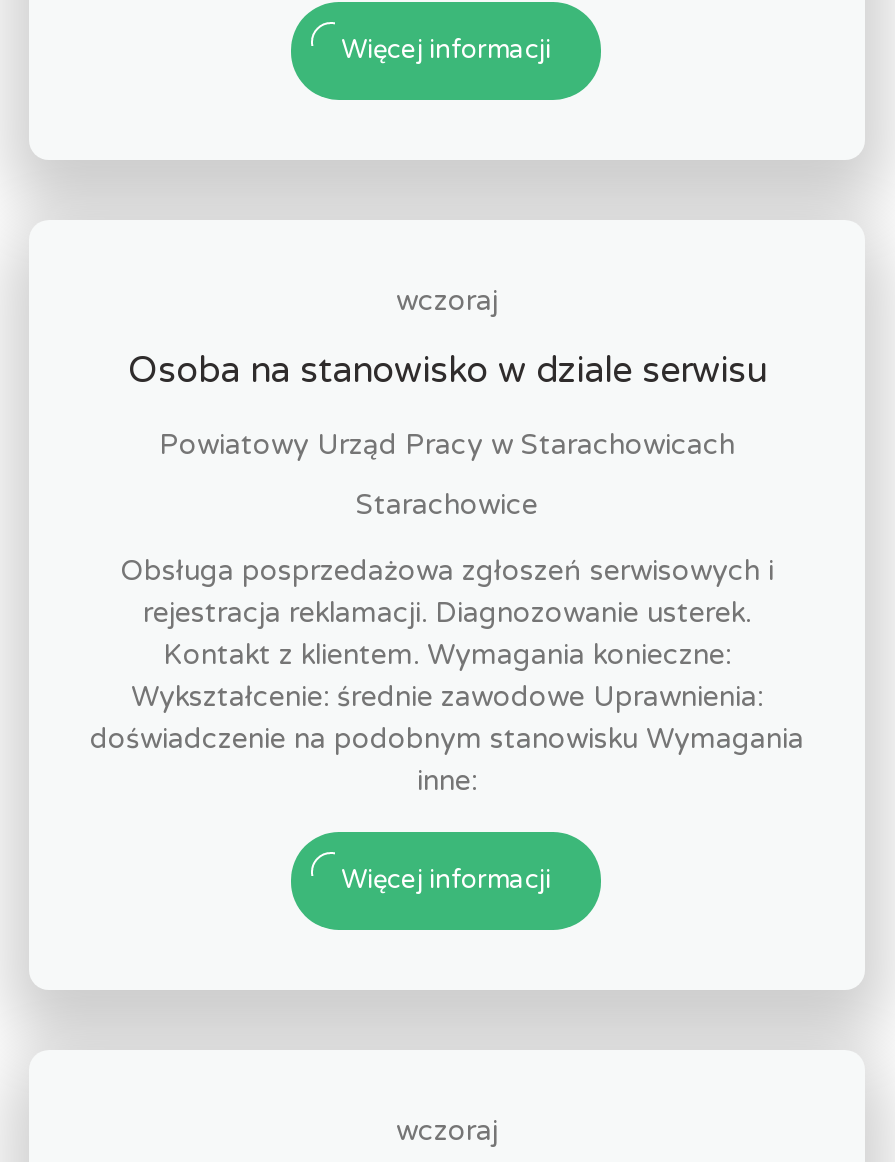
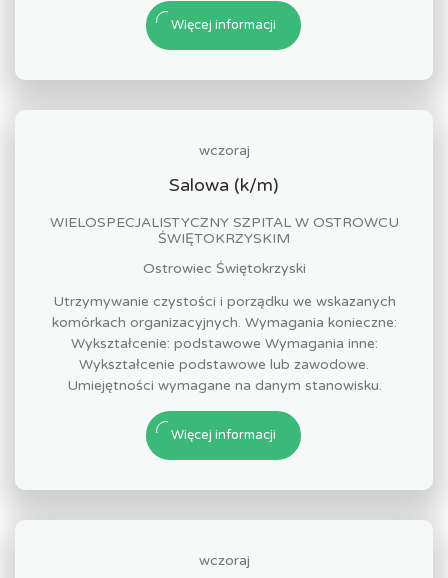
- Osoba na stanowisko w dziale serwisu
+ Salowa (k/m)

- Powiatowy Urząd Pracy w Starachowicach
+ WIELOSPECJALISTYCZNY SZPITAL W OSTROWCU
+ ŚWIĘTOKRZYSKIM

- Starachowice
+ Ostrowiec Świętokrzyski

- Obsługa posprzedażowa zgłoszeń serwisowych i
- rejestracja reklamacji. Diagnozowanie usterek.
- Kontakt z klientem. Wymagania konieczne:
- Wykształcenie: średnie zawodowe Uprawnienia:
- doświadczenie na podobnym stanowisku Wymagania
- inne:
+ Utrzymywanie czystości i porządku we wskazanych
+ komórkach organizacyjnych. Wymagania konieczne:
+ Wykształcenie: podstawowe Wymagania inne:
+ Wykształcenie podstawowe lub zawodowe.
+ Umiejętności wymagane na danym stanowisku.
